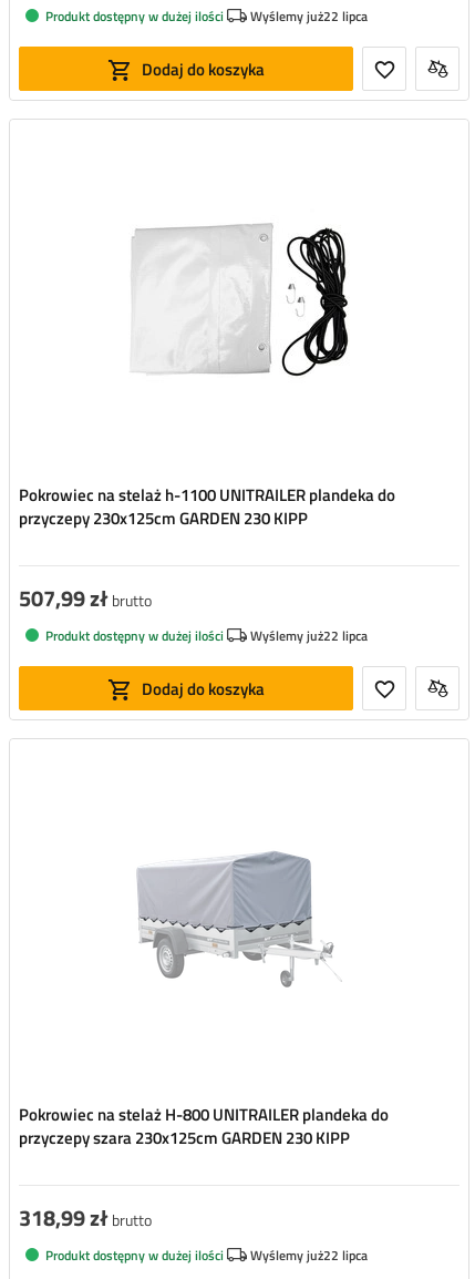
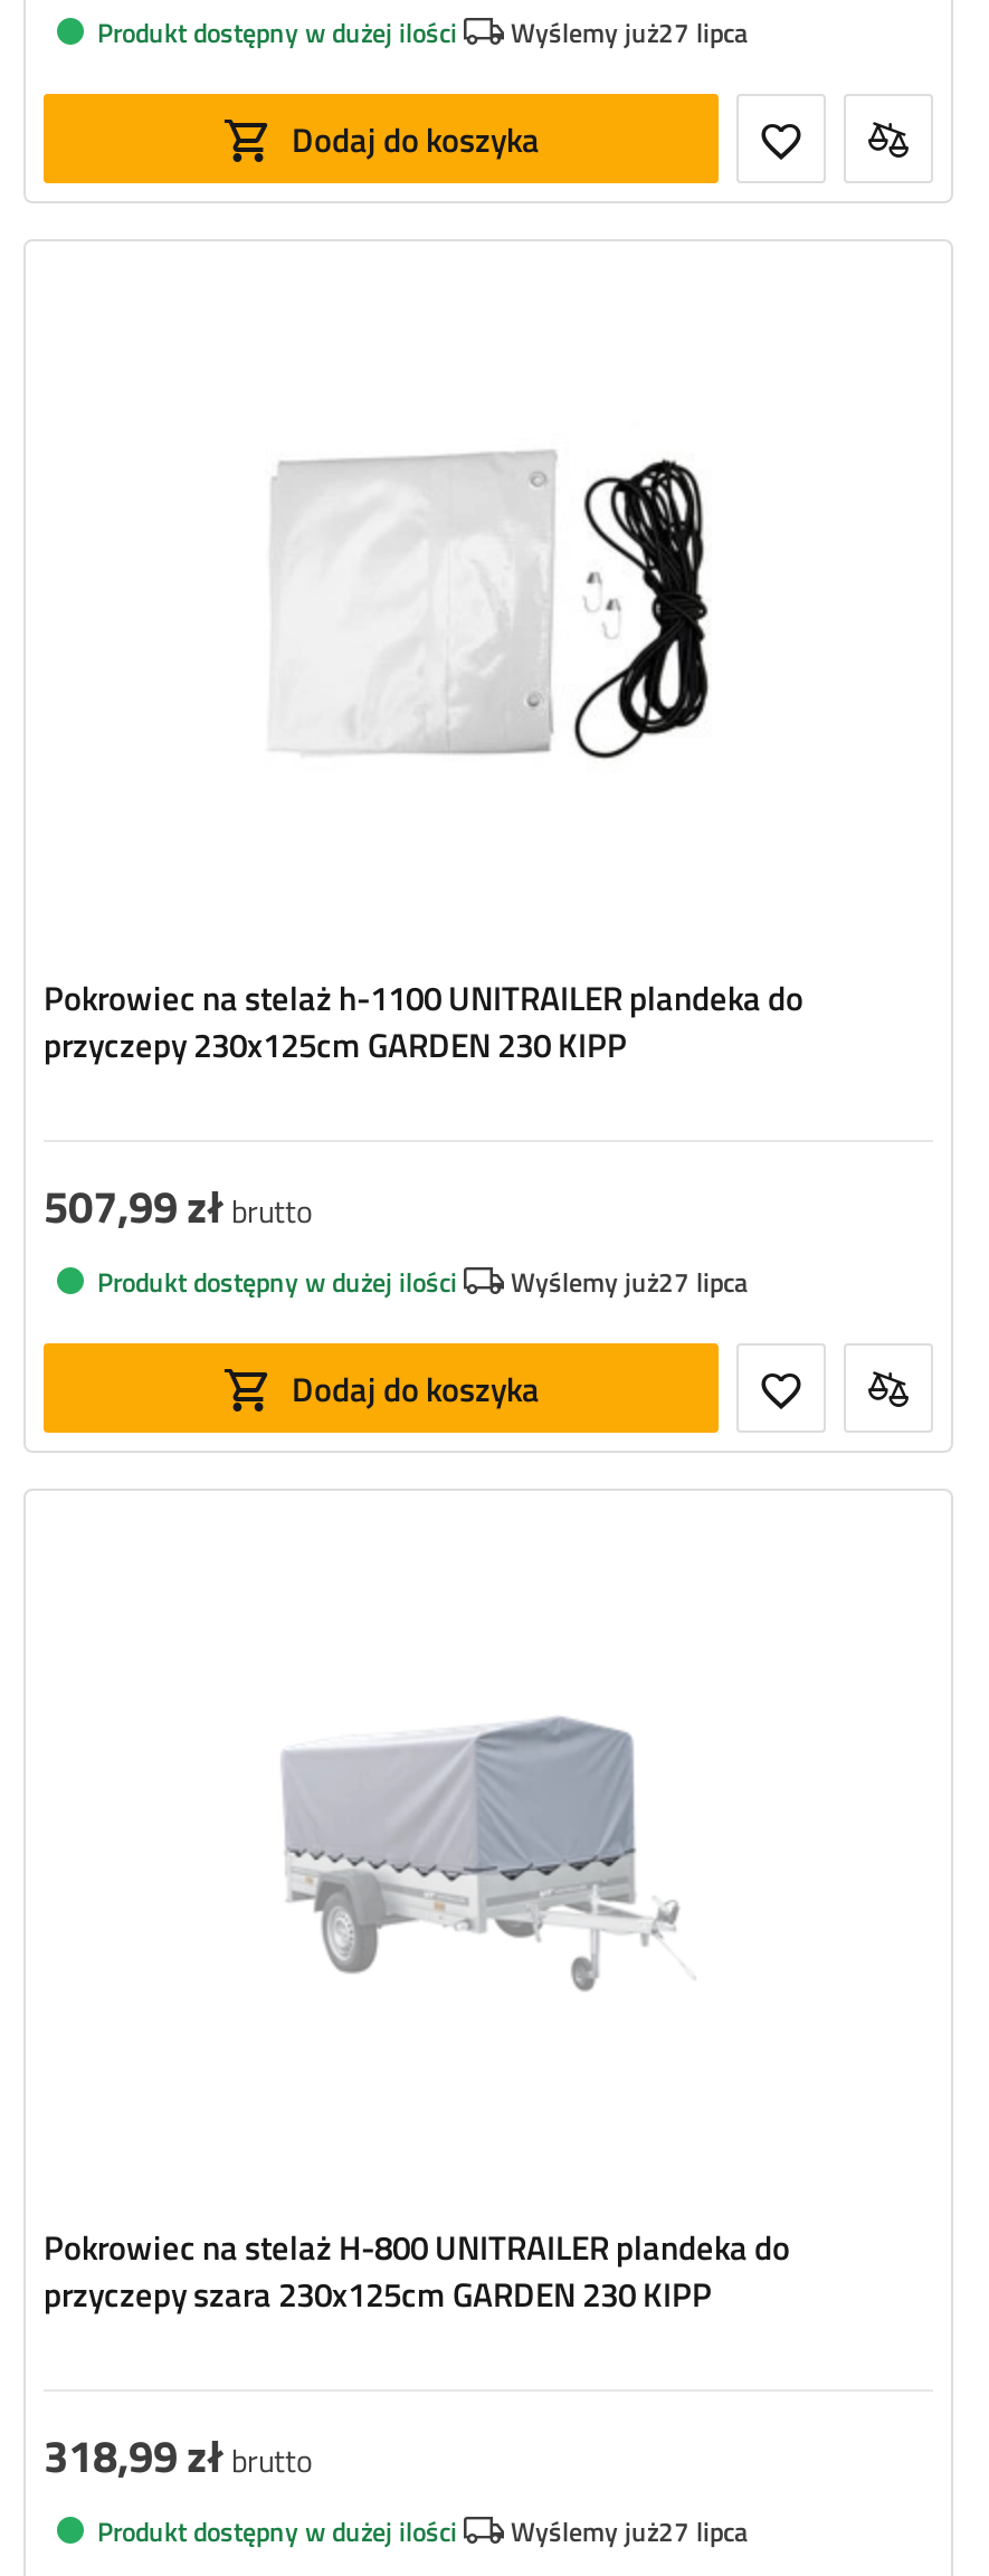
- Wyślemy już22 lipca
+ Wyślemy już27 lipca

- Wyślemy już22 lipca
+ Wyślemy już27 lipca

- Wyślemy już22 lipca
+ Wyślemy już27 lipca
